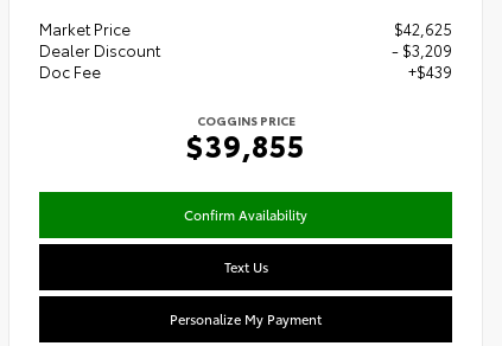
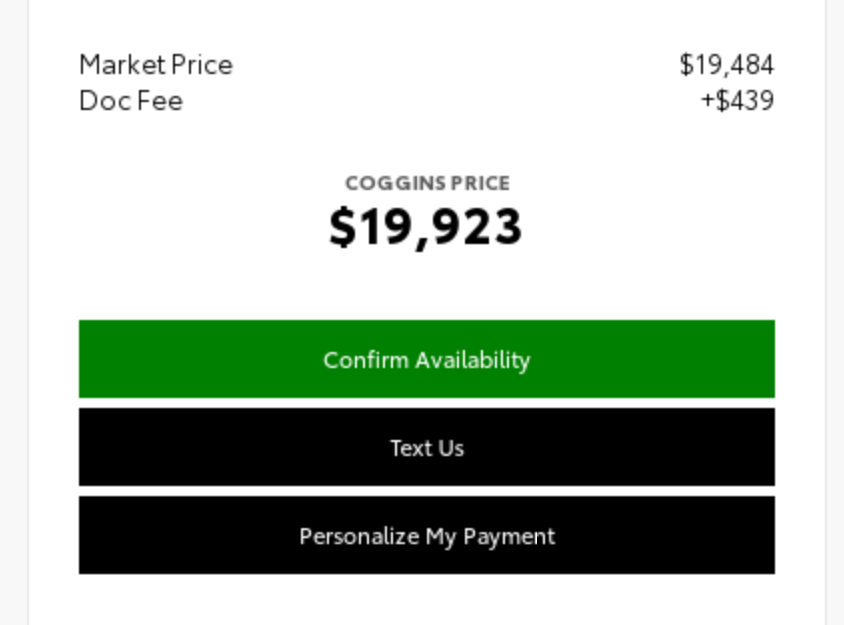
- $42,625
- Dealer Discount
- - $3,209
+ $19,484

- $39,855
+ $19,923
